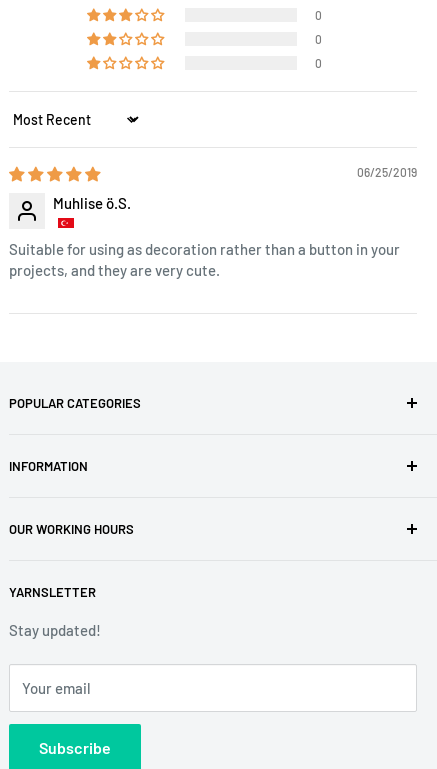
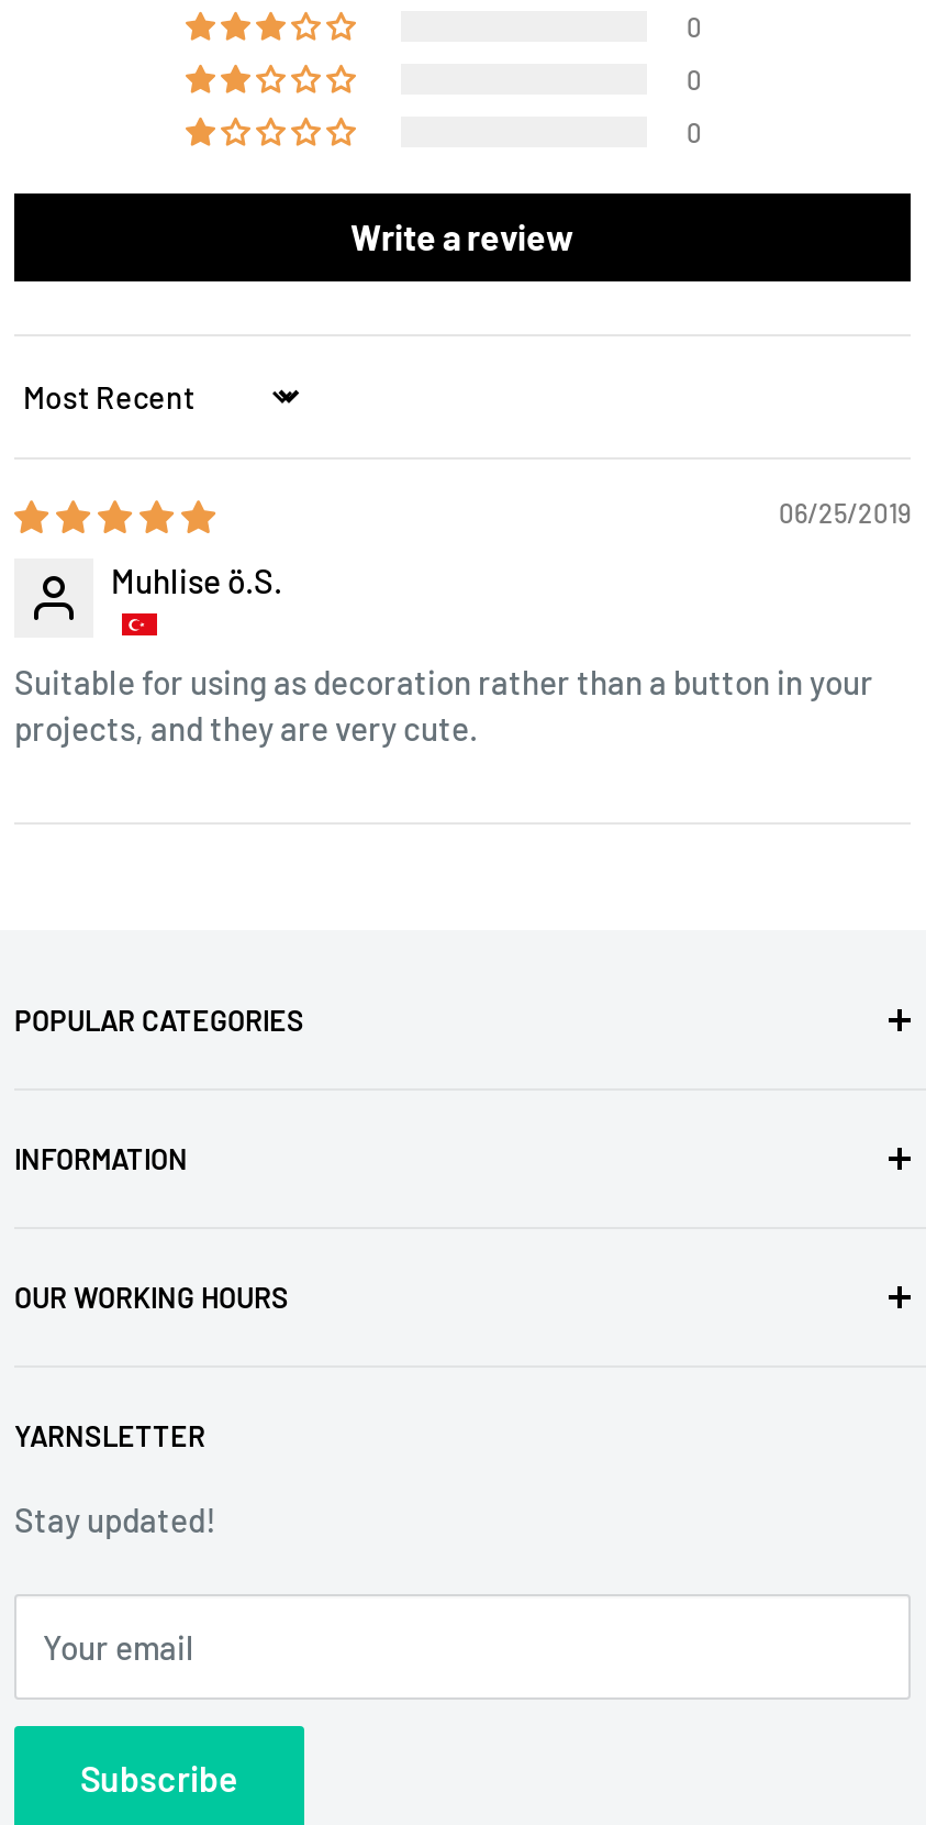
+ Write a review
